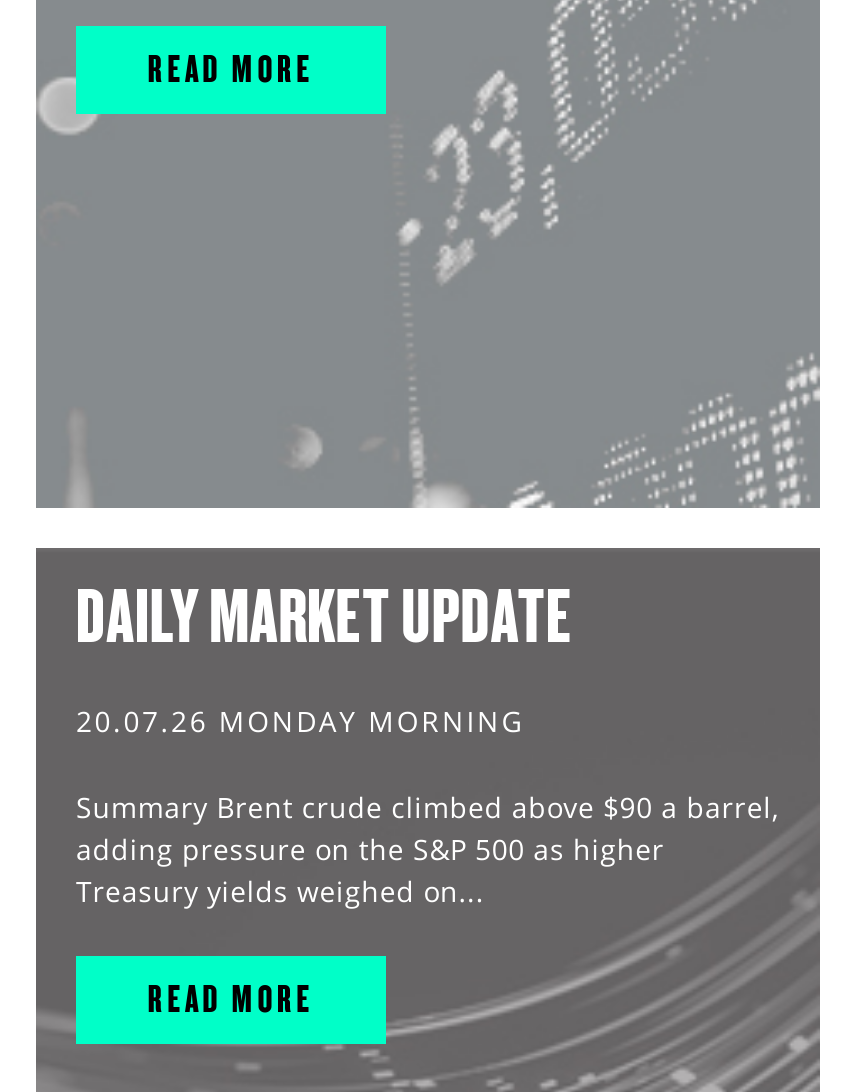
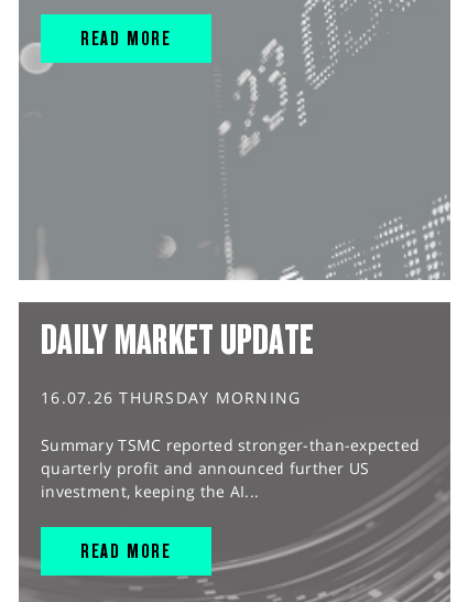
- 20.07.26 MONDAY MORNING
+ 16.07.26 THURSDAY MORNING

- Summary Brent crude climbed above $90 a barrel,
- adding pressure on the S&P 500 as higher
- Treasury yields weighed on...
+ Summary TSMC reported stronger-than-expected
+ quarterly profit and announced further US
+ investment, keeping the AI...
